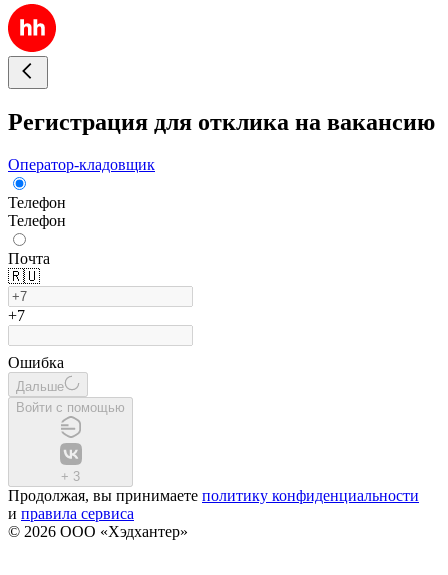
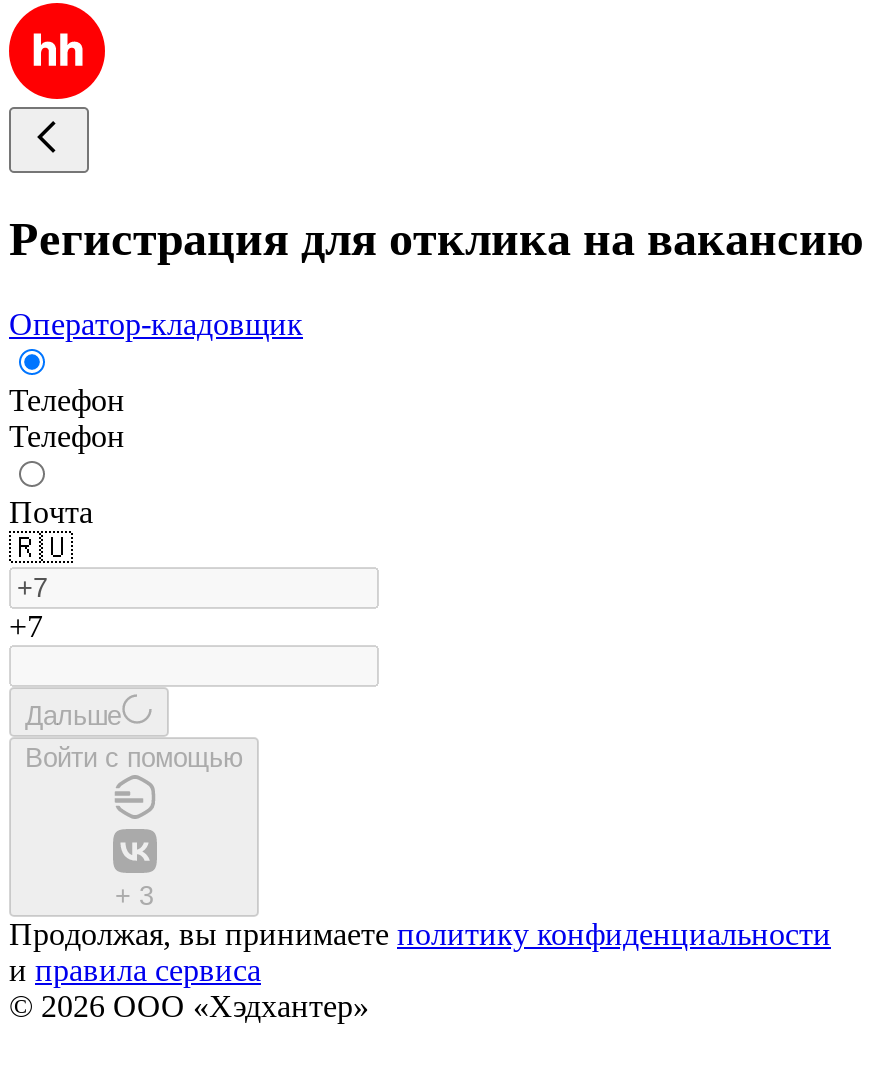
- Ошибка
